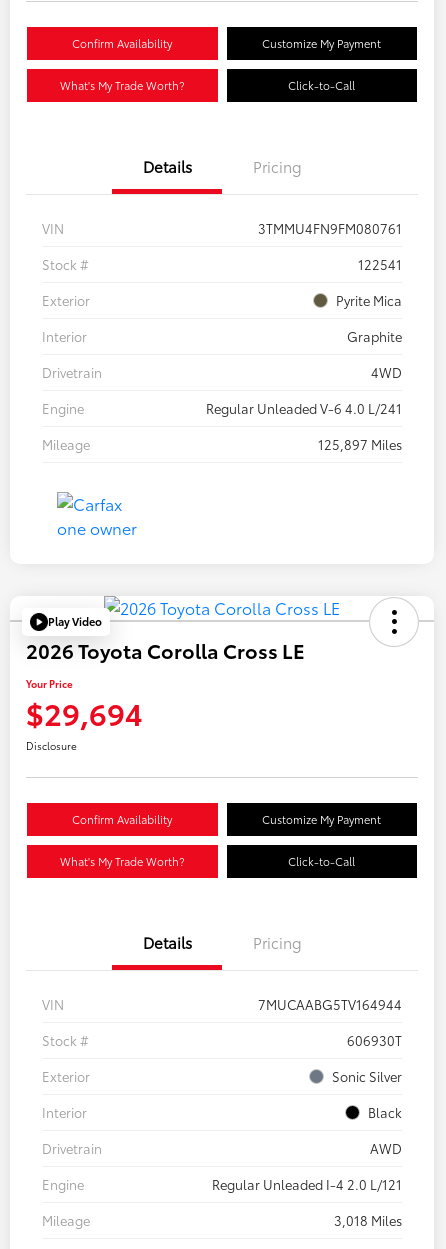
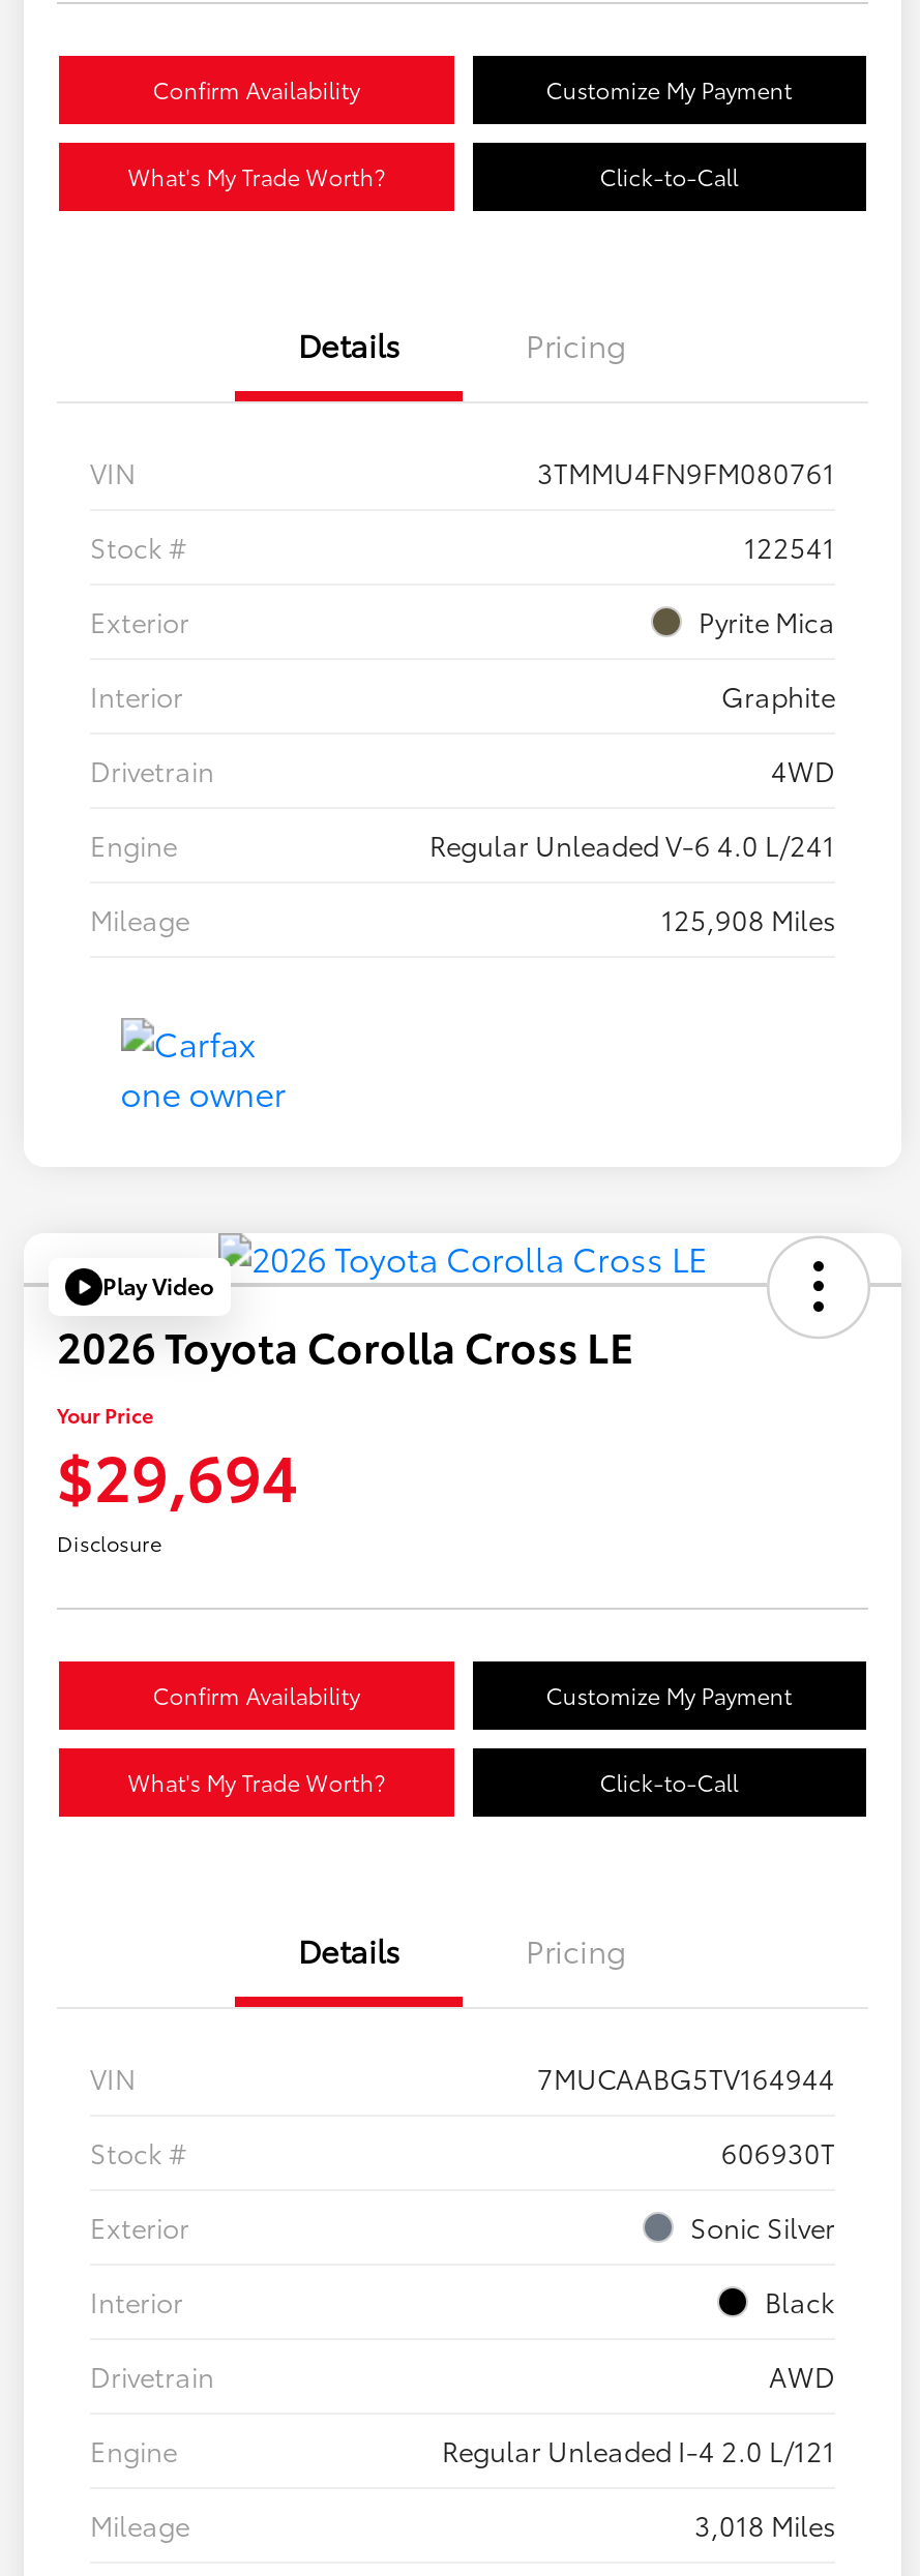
- 125,897 Miles
+ 125,908 Miles
